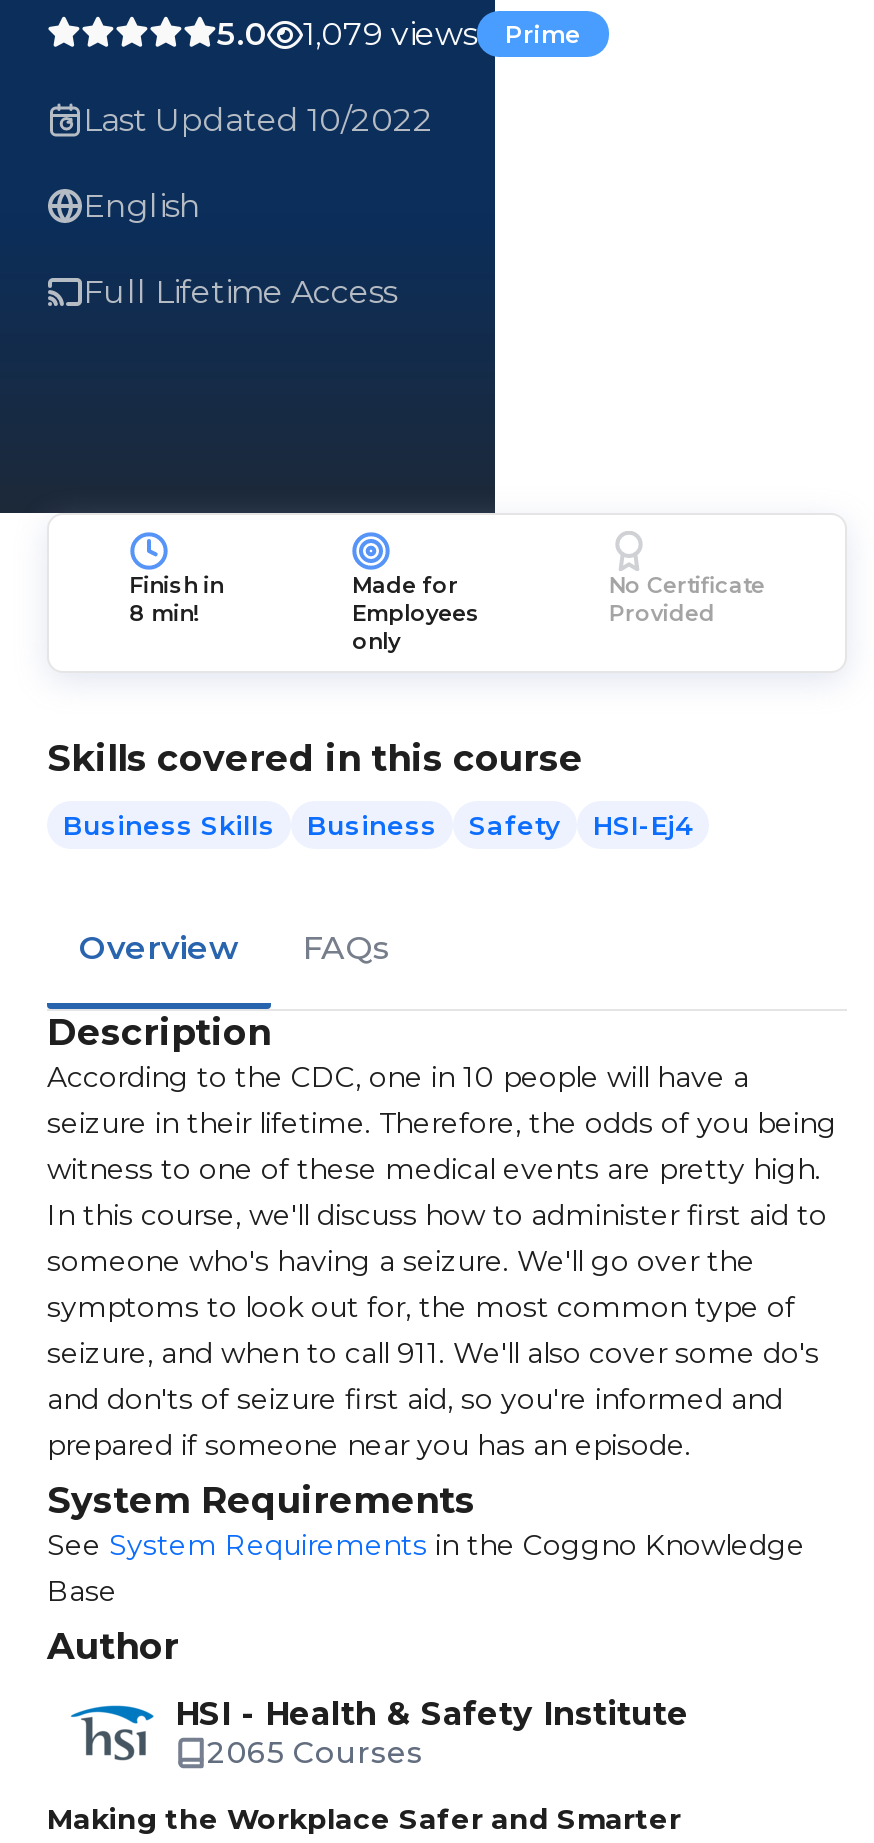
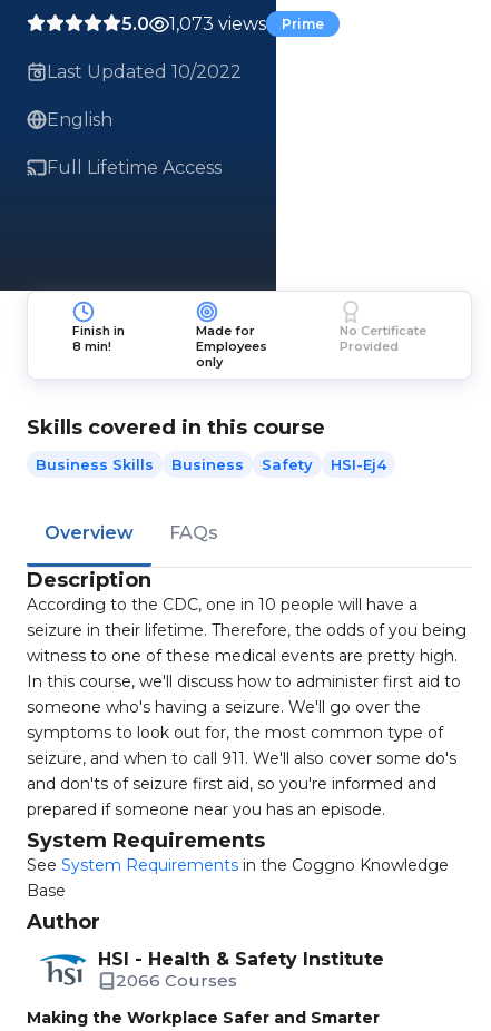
- 5.0 1,079 views Prime
+ 5.0 1,073 views Prime

- 2065 Courses
+ 2066 Courses
